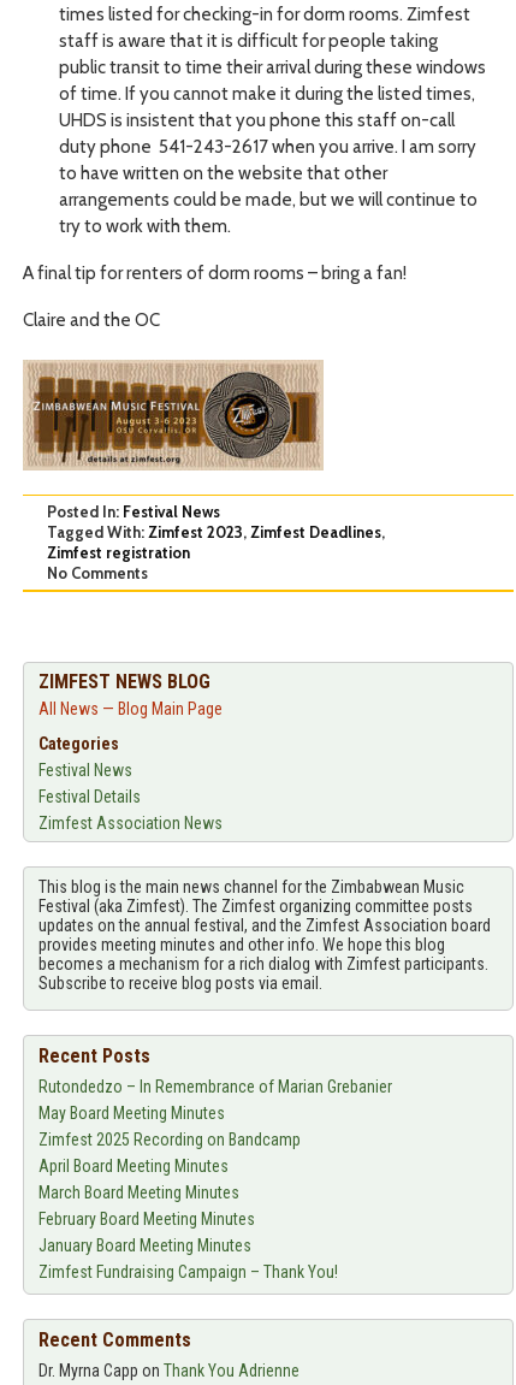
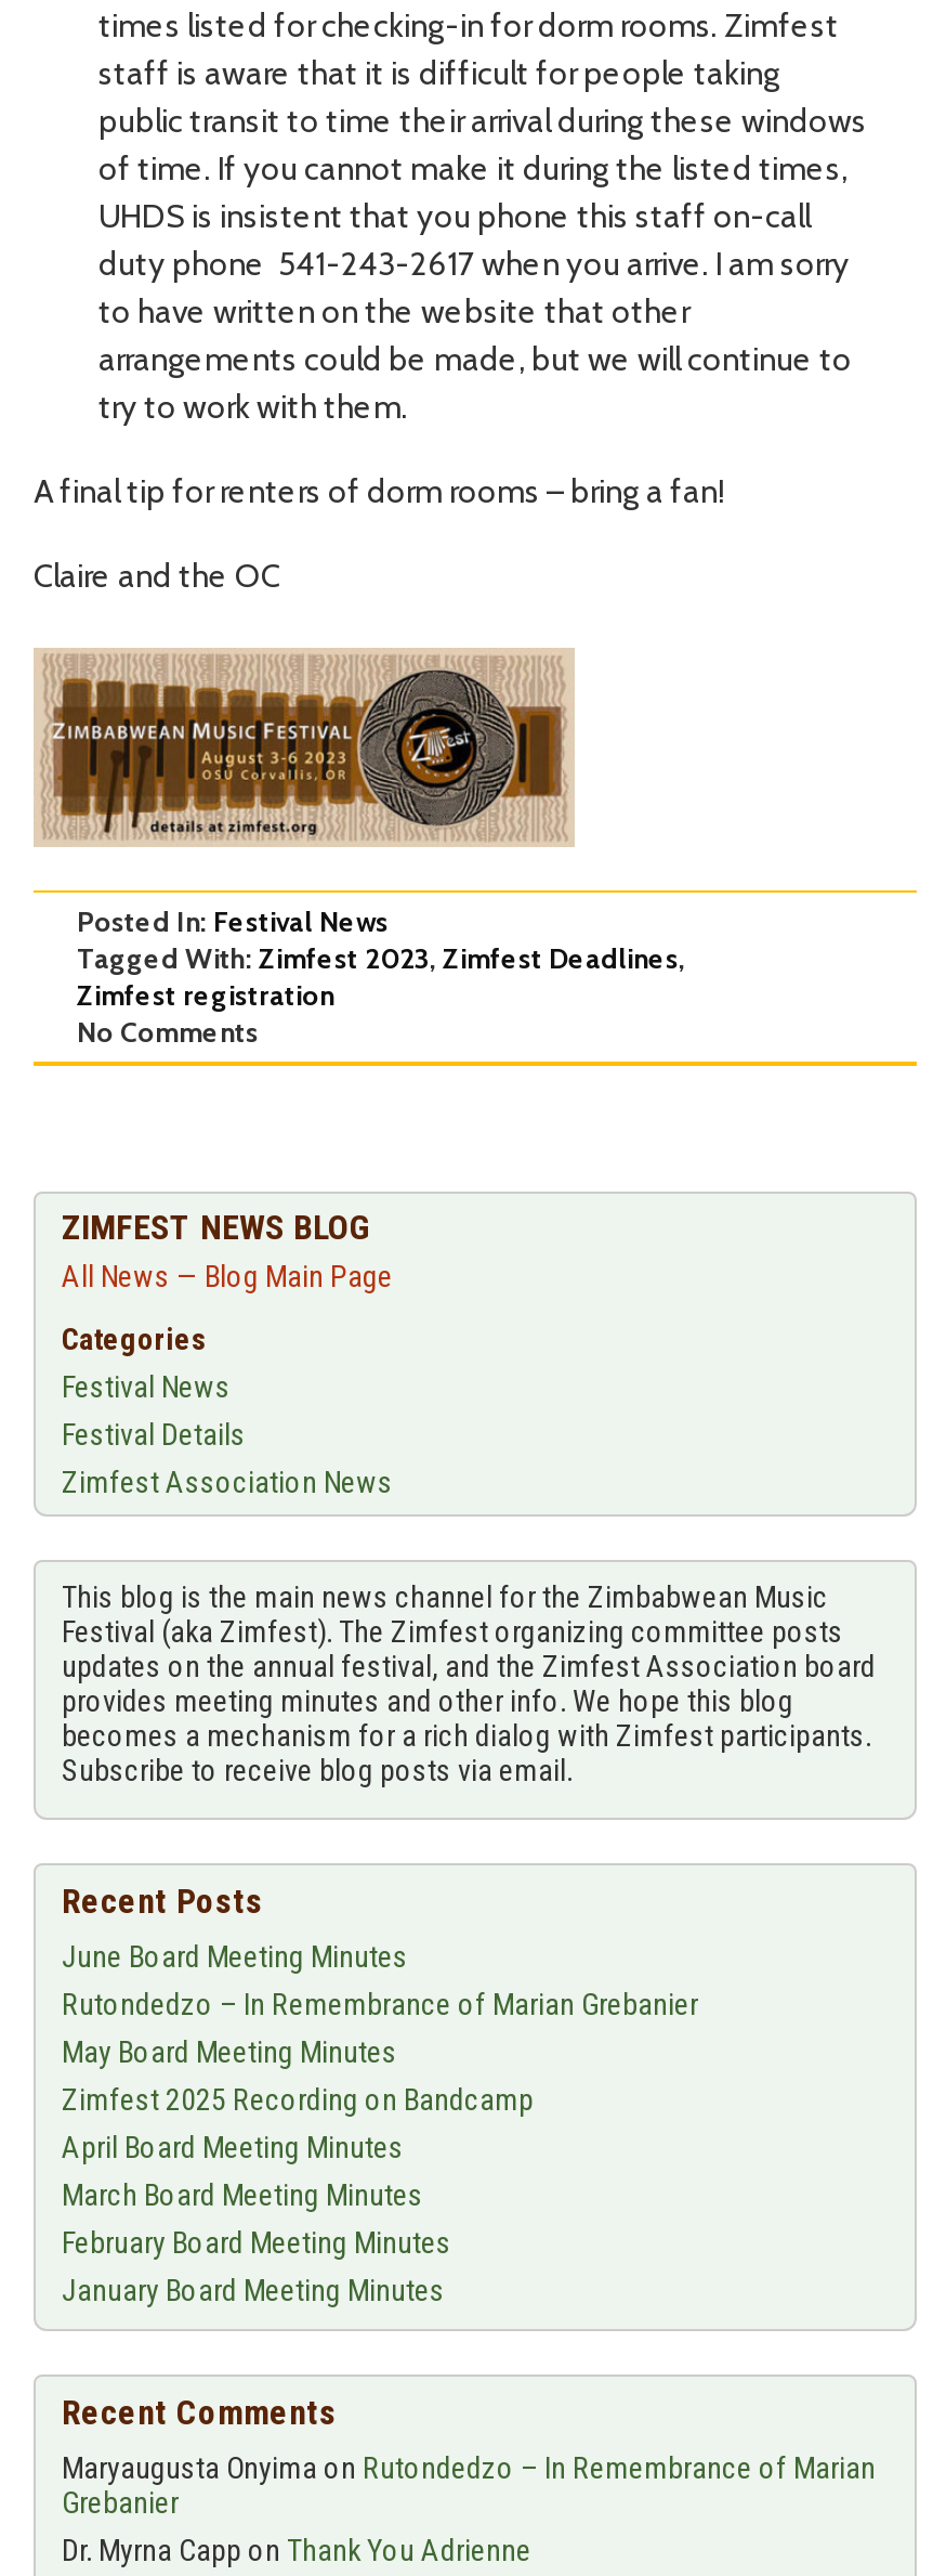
+ June Board Meeting Minutes

- Zimfest Fundraising Campaign – Thank You!

+ Maryaugusta Onyima on Rutondedzo – In Remembrance of Marian
+ Grebanier
